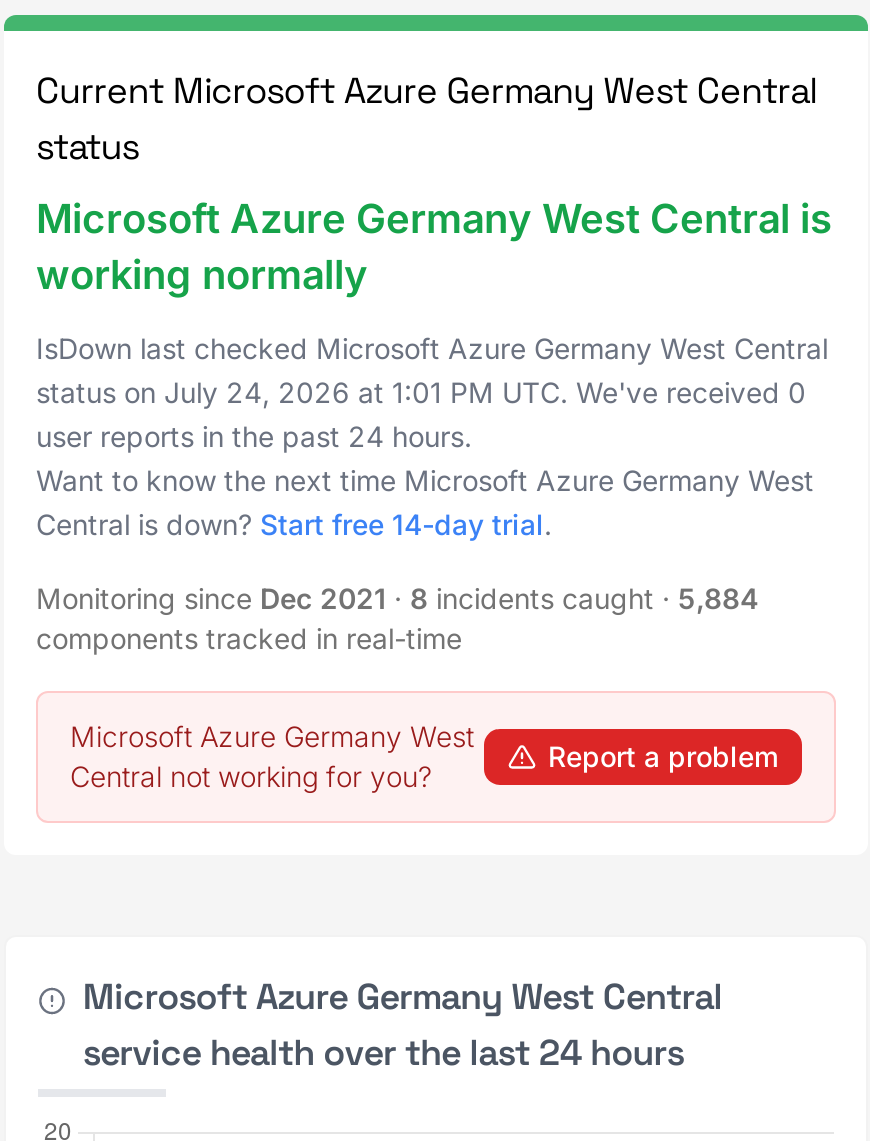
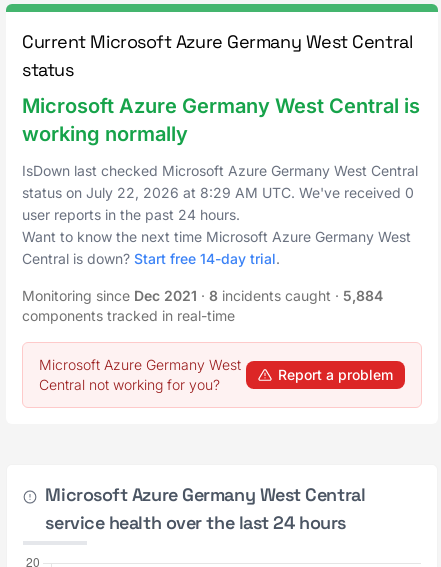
- status on July 24, 2026 at 1:01 PM UTC. We've received 0
+ status on July 22, 2026 at 8:29 AM UTC. We've received 0
